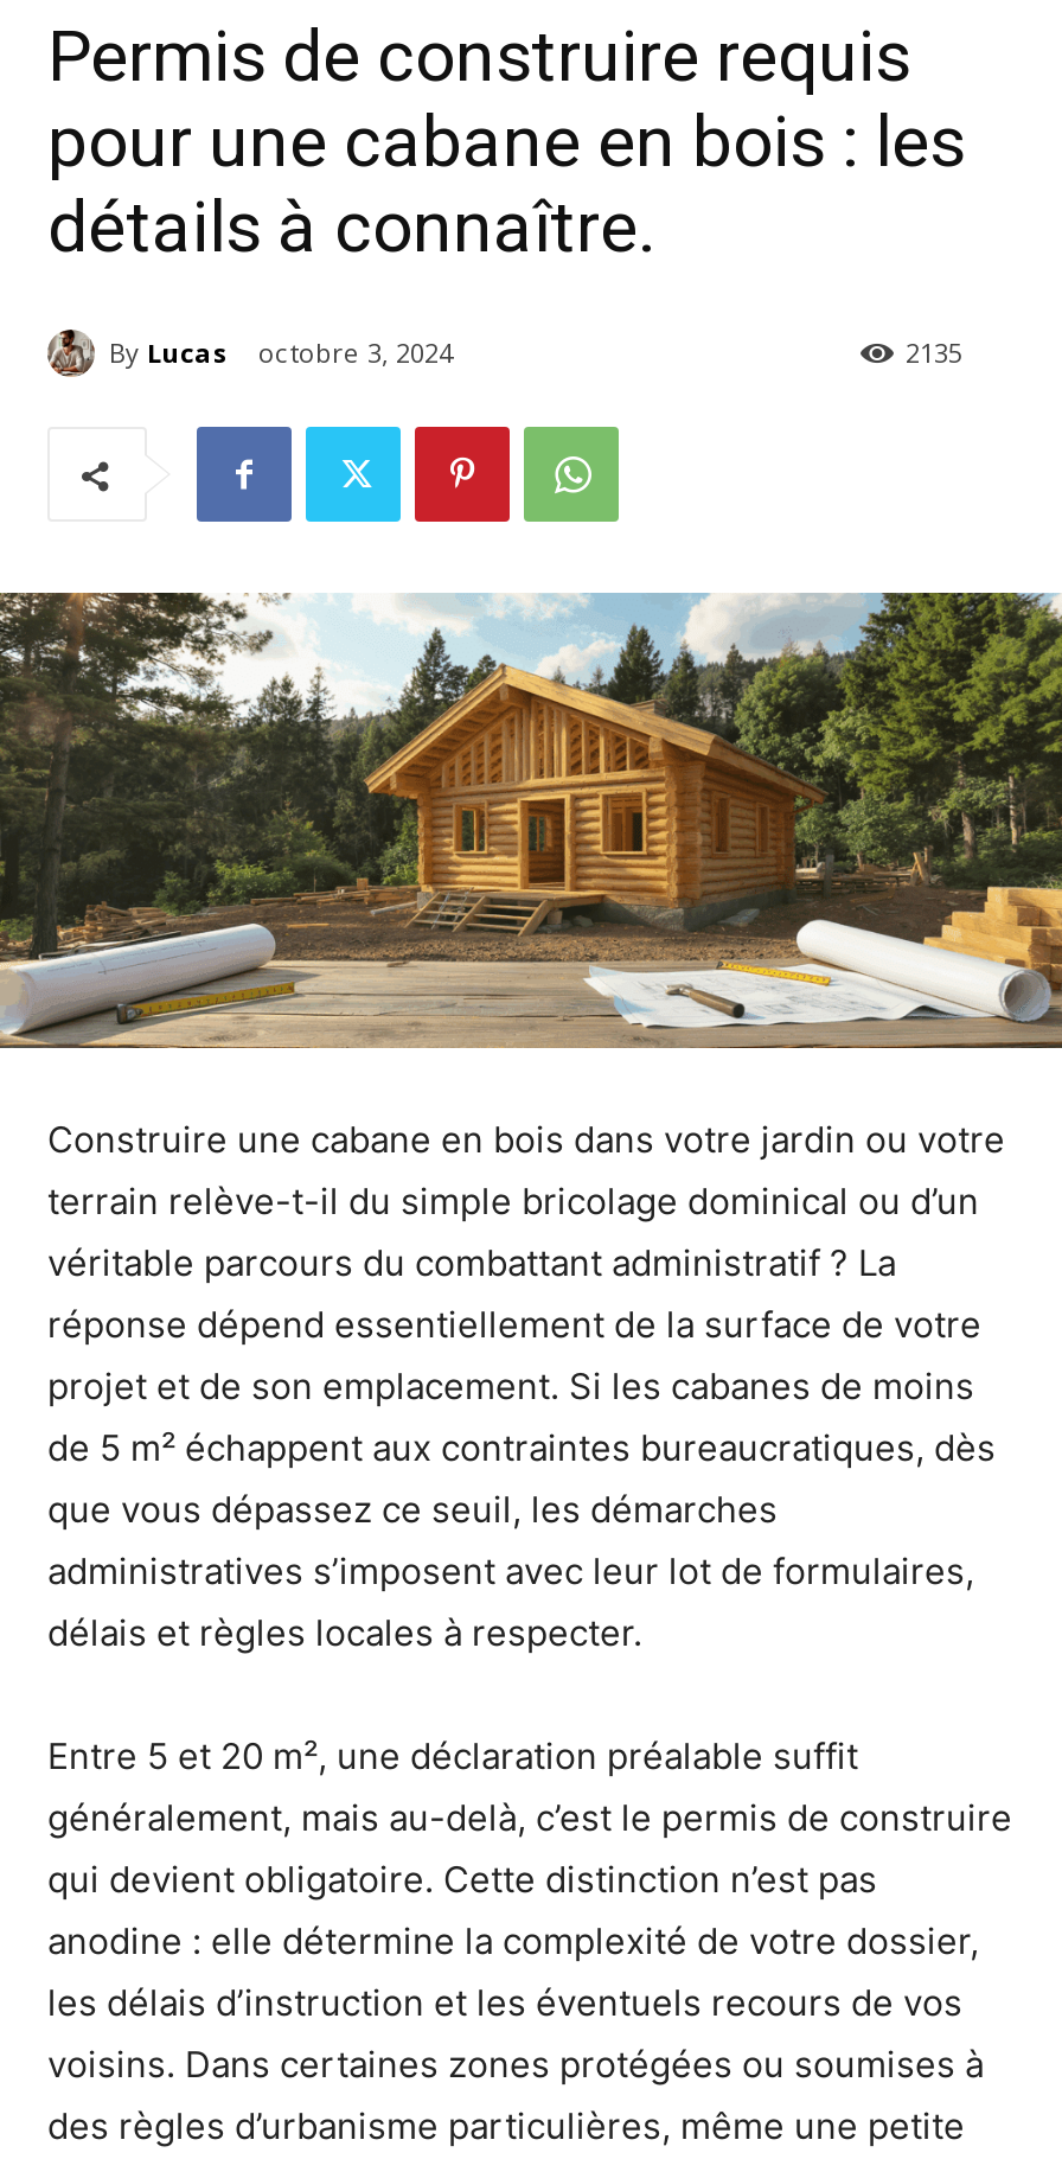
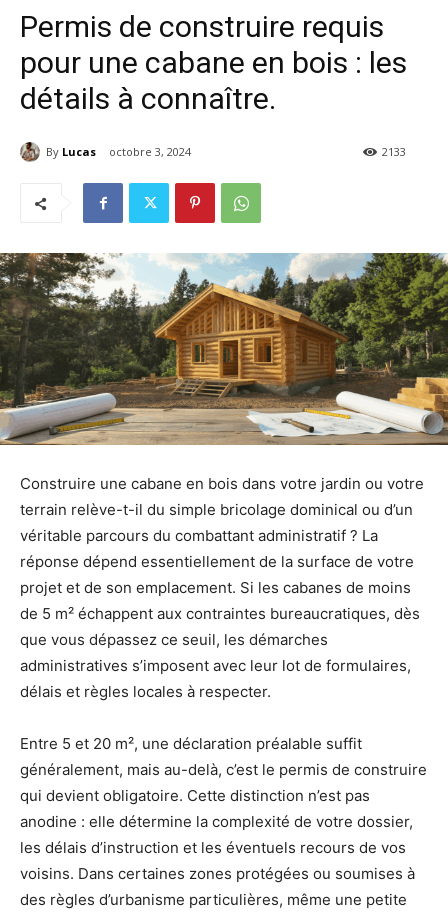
- 2135
+ 2133
